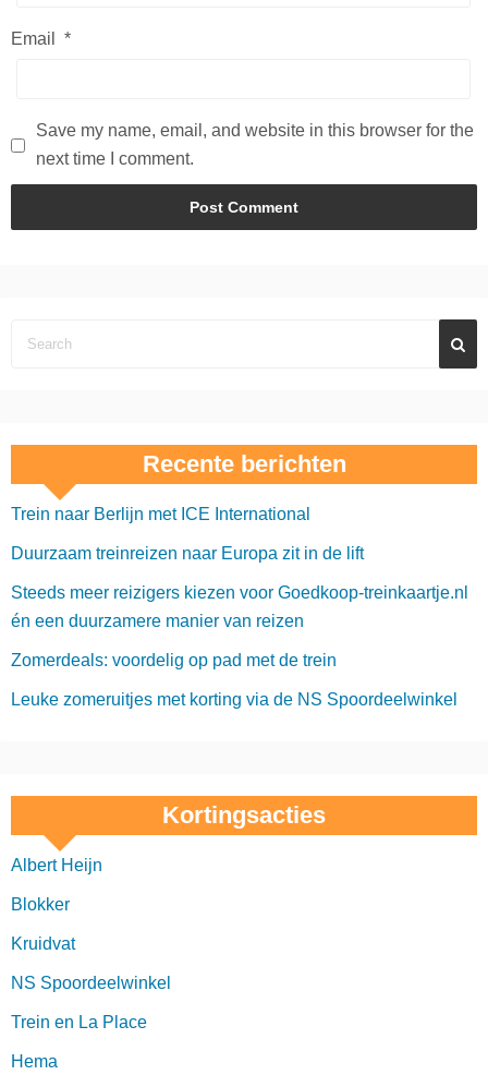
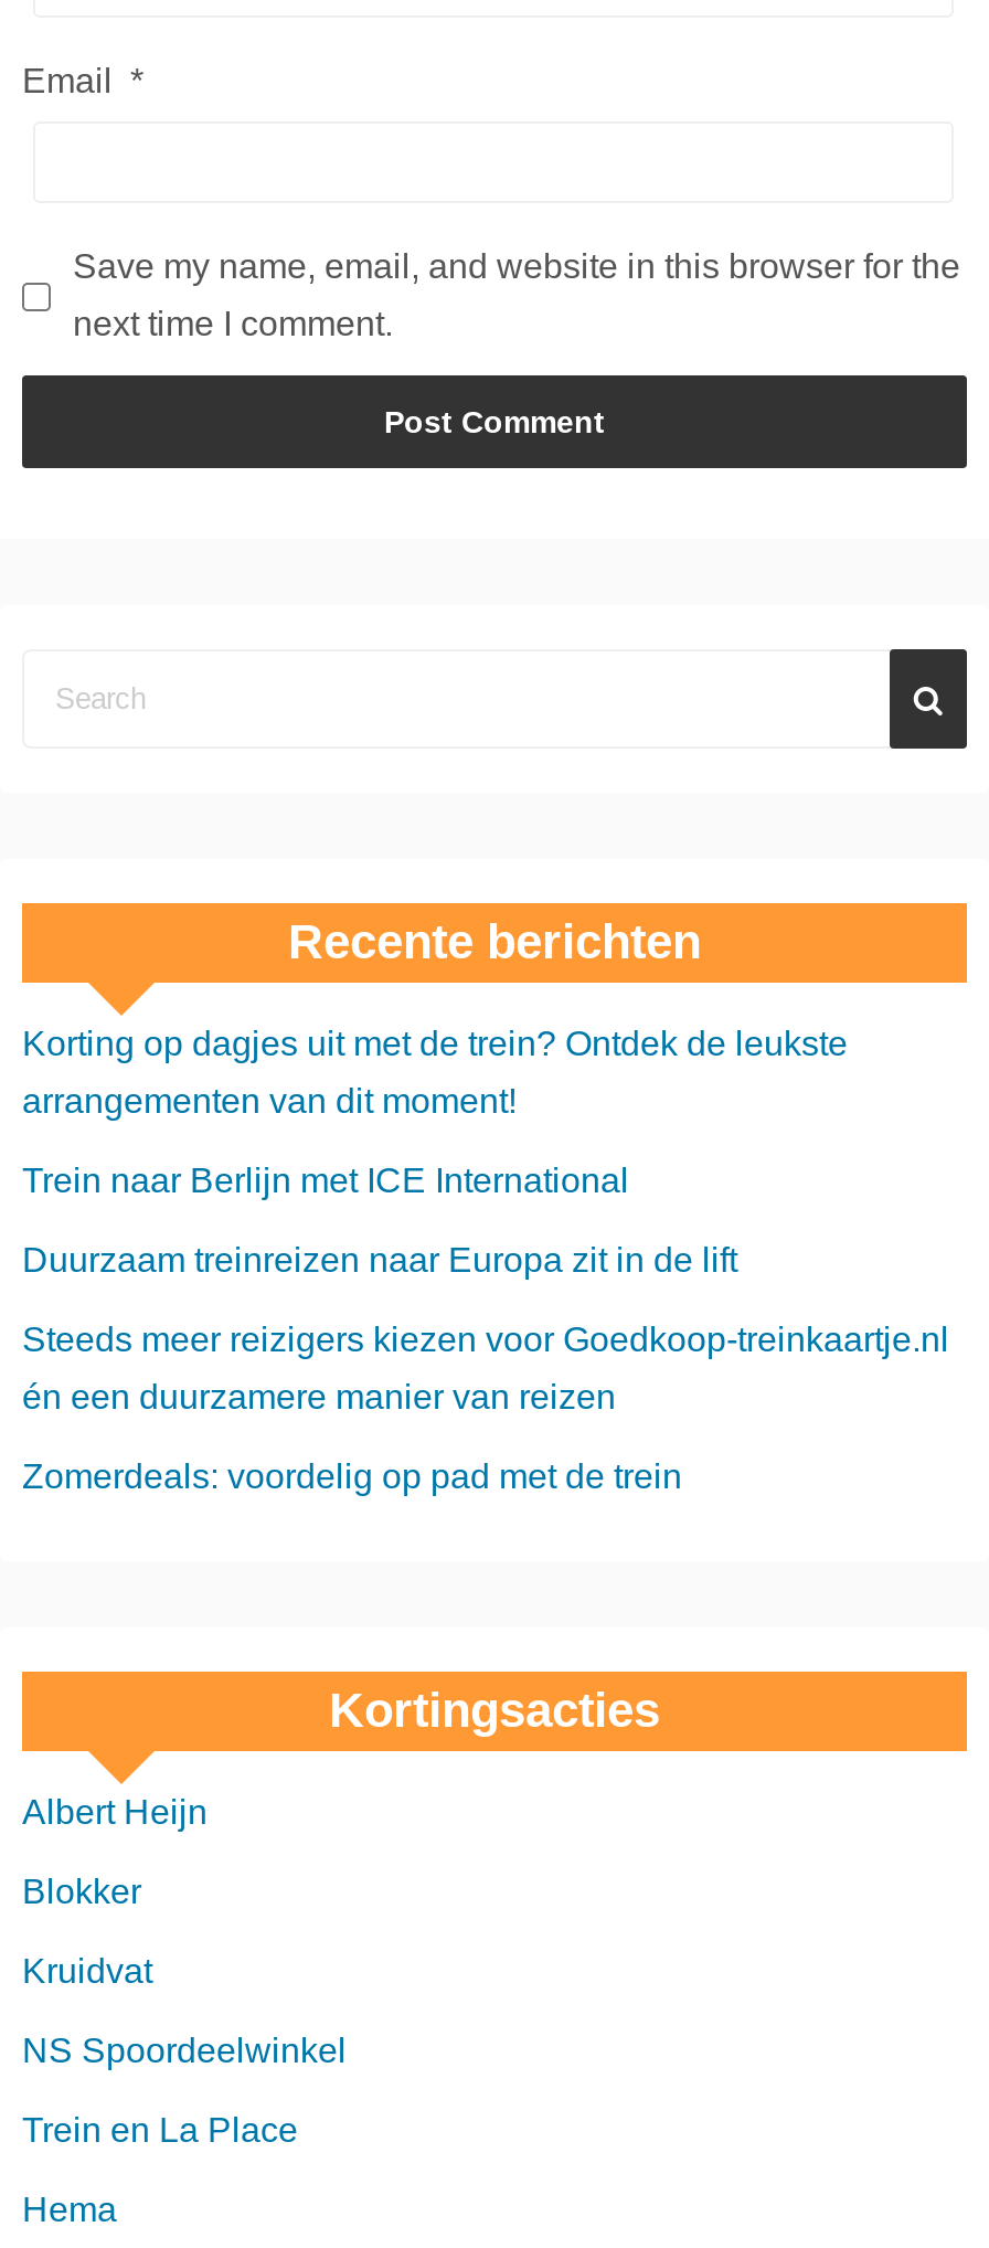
+ Korting op dagjes uit met de trein? Ontdek de leukste
+ arrangementen van dit moment!

moved down: Trein naar Berlijn met ICE International | Duurzaam treinreizen naar Europa zit in de lift | Steeds meer reizigers kiezen voor Goedkoop-treinkaartje.nl | én een duurzamere manier van reizen | Zomerdeals: voordelig op pad met de trein

- Leuke zomeruitjes met korting via de NS Spoordeelwinkel
